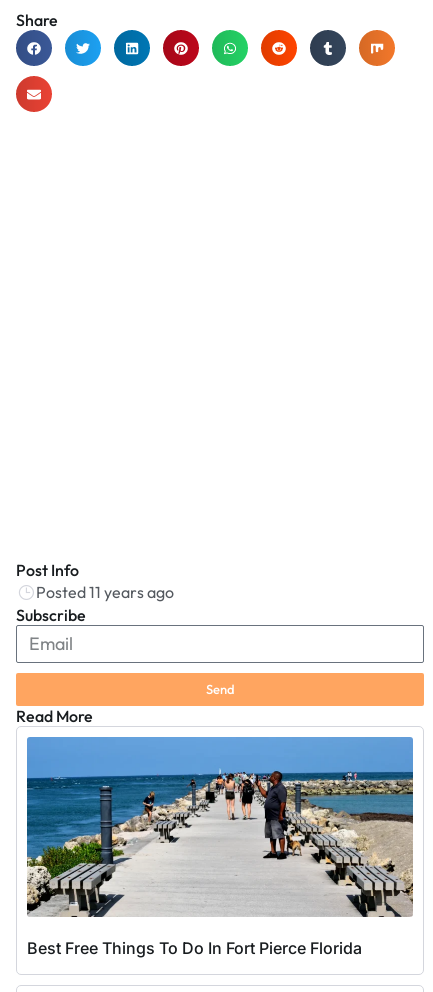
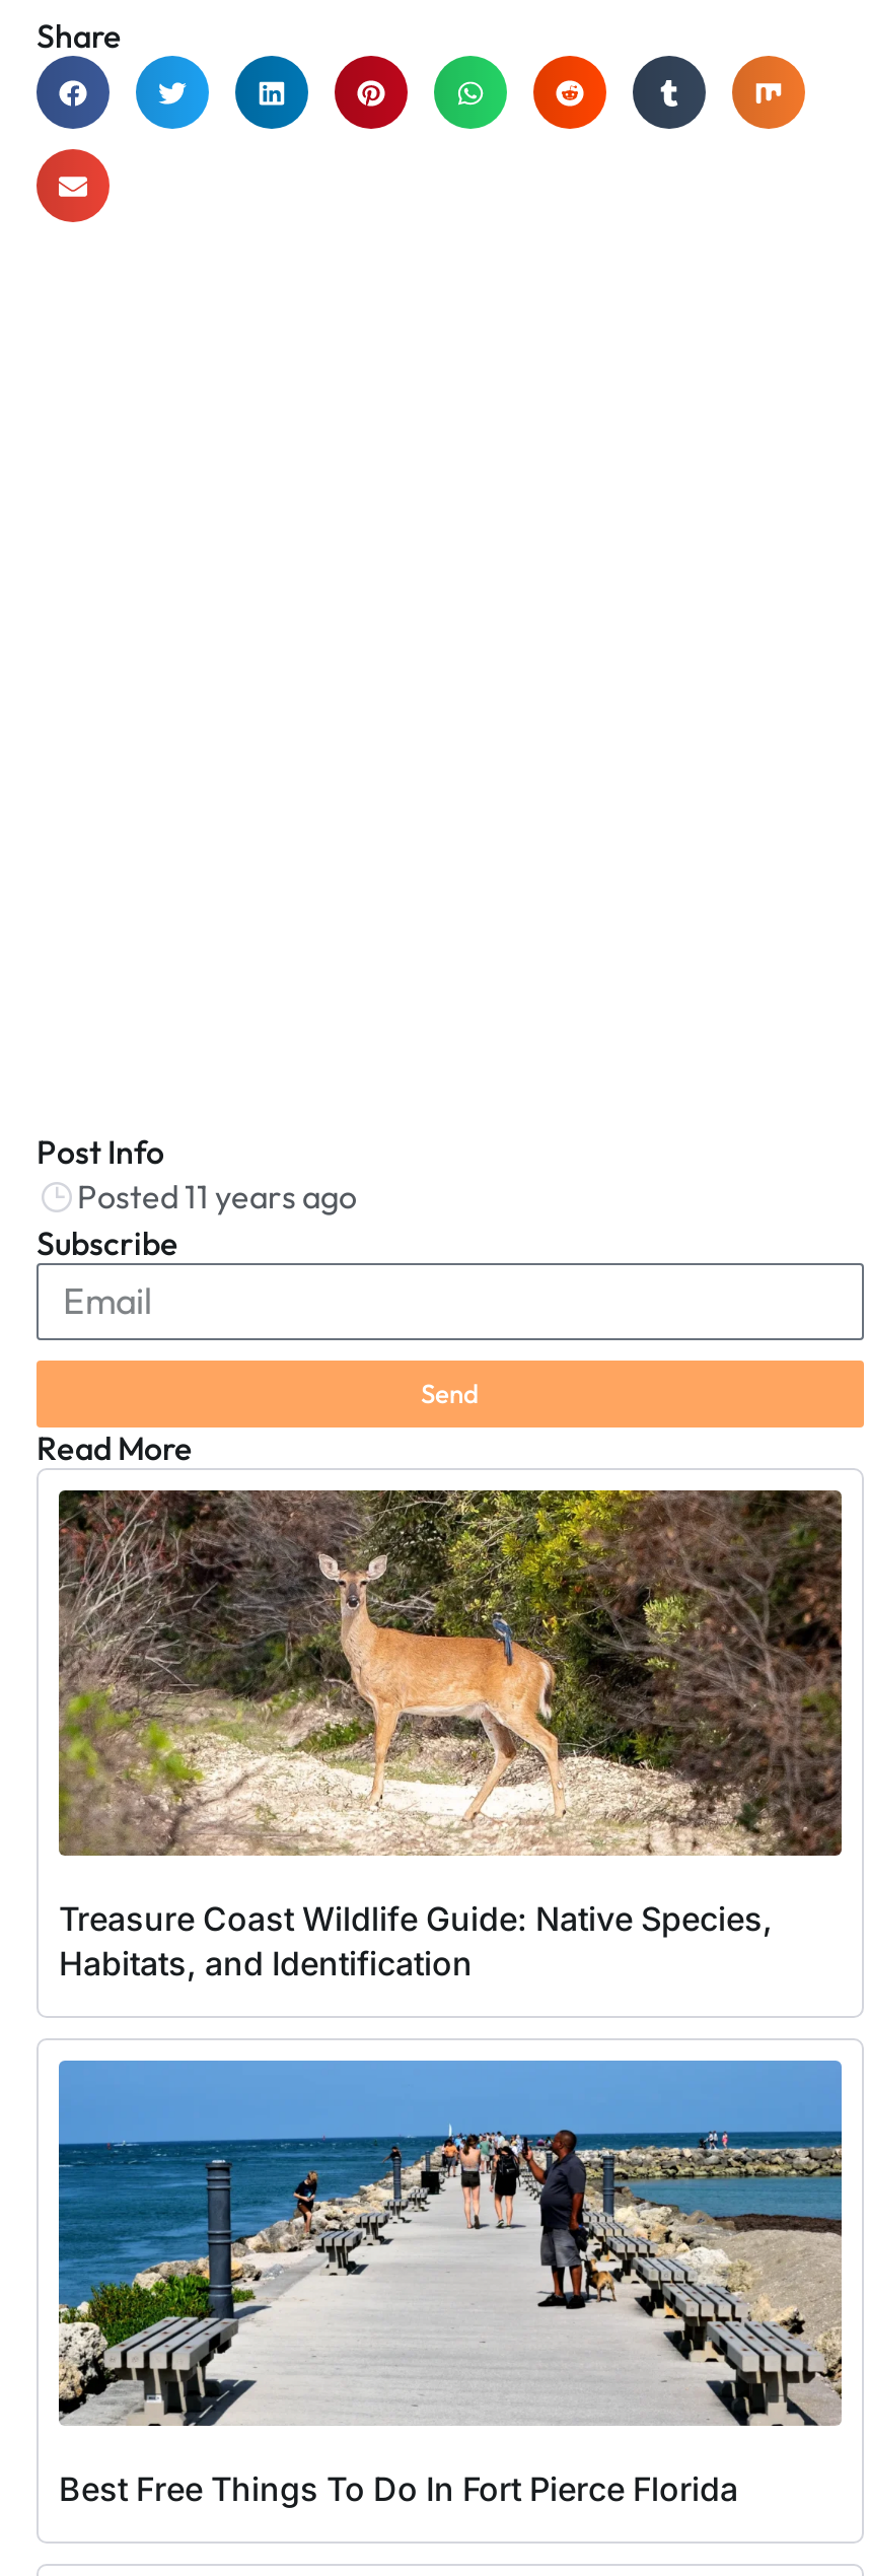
+ [image]
+ Treasure Coast Wildlife Guide: Native Species,
+ Habitats, and Identification
